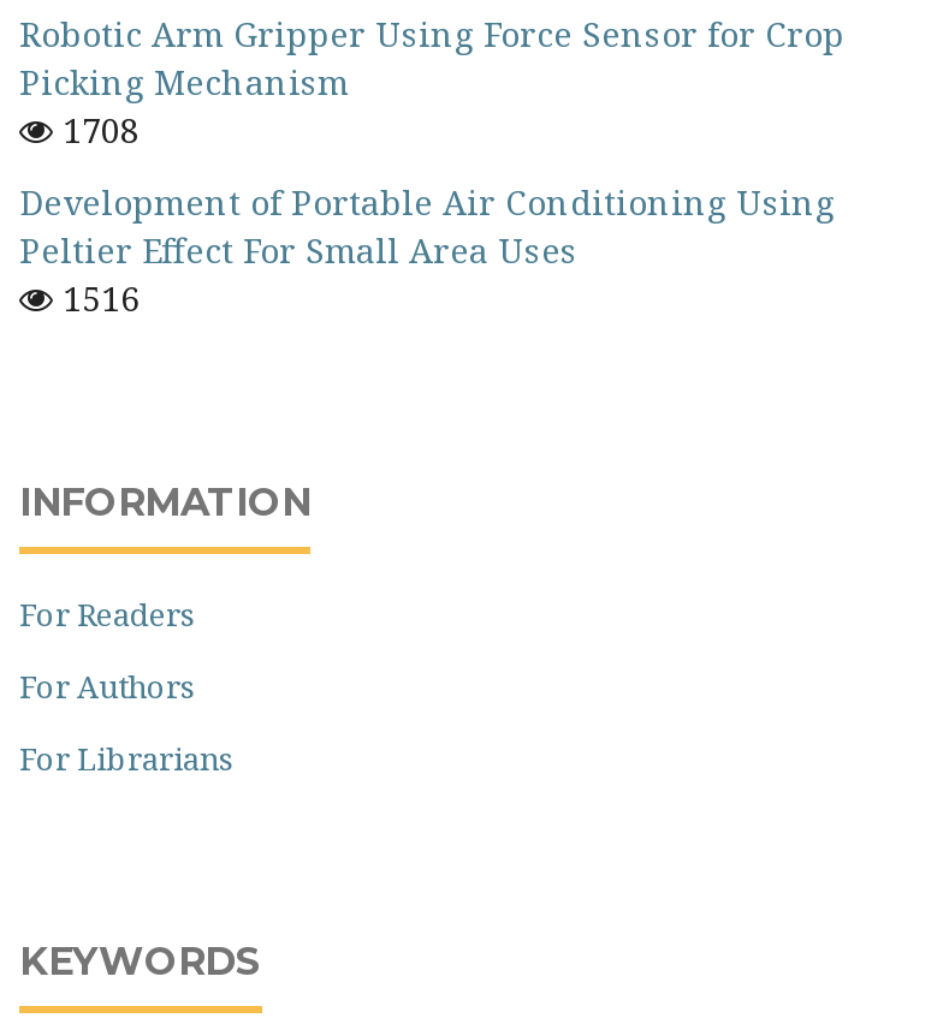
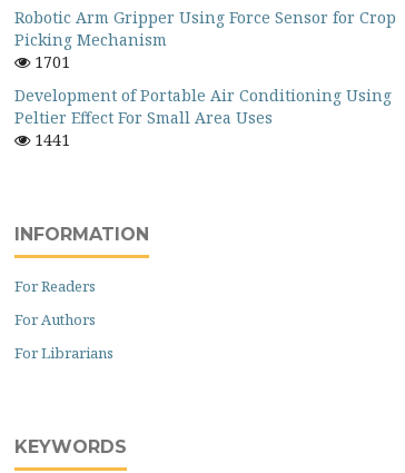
- 1708
+ 1701

- 1516
+ 1441
